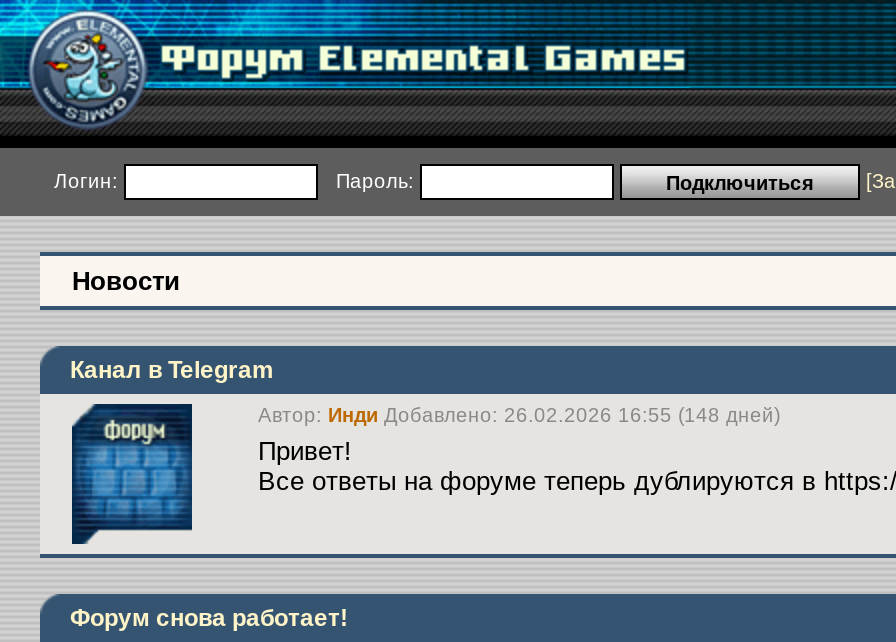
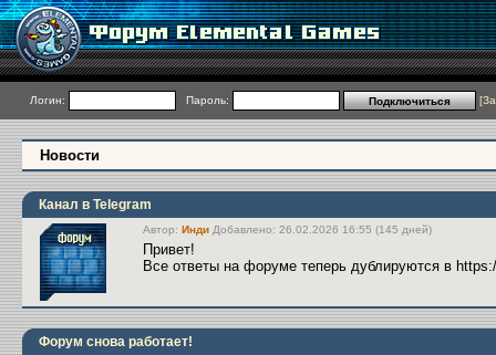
- Автор: Инди Добавлено: 26.02.2026 16:55 (148 дней)
+ Автор: Инди Добавлено: 26.02.2026 16:55 (145 дней)
